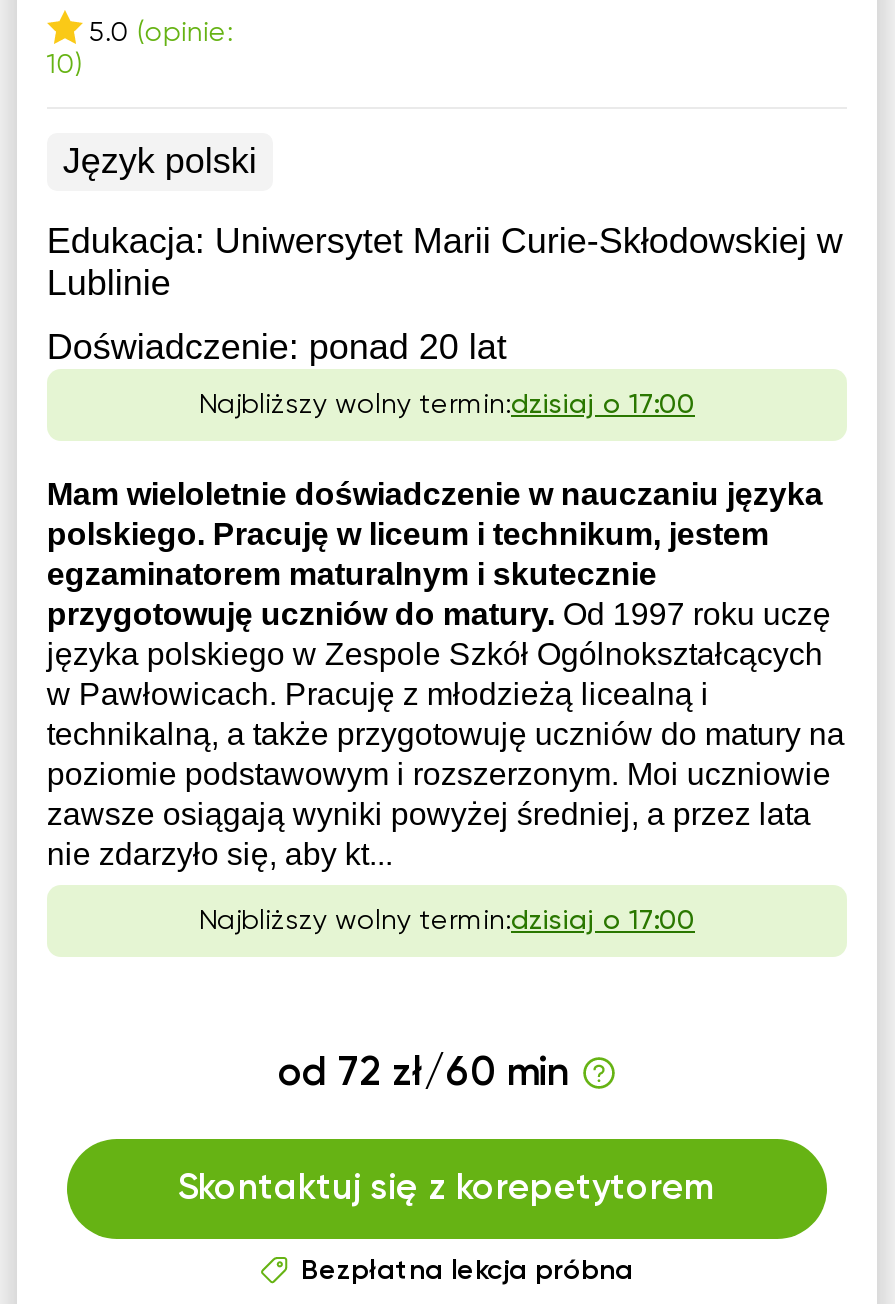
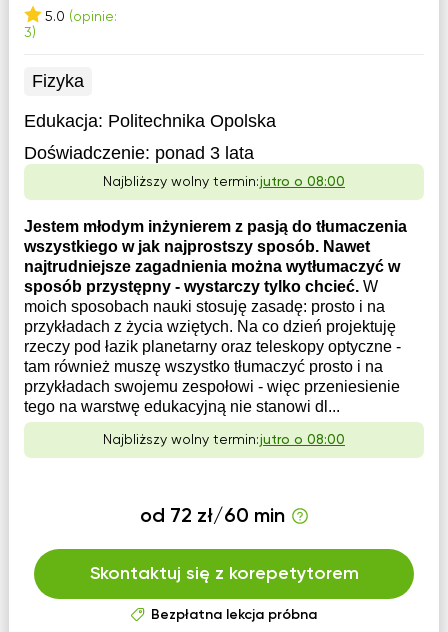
- 10)
+ 3)

- Język polski
+ Fizyka

- Edukacja: Uniwersytet Marii Curie-Skłodowskiej w
- Lublinie
+ Edukacja: Politechnika Opolska

- Doświadczenie: ponad 20 lat
+ Doświadczenie: ponad 3 lata

- Najbliższy wolny termin:dzisiaj o 17:00
+ Najbliższy wolny termin:jutro o 08:00

- Mam wieloletnie doświadczenie w nauczaniu języka
- polskiego. Pracuję w liceum i technikum, jestem
- egzaminatorem maturalnym i skutecznie
- przygotowuję uczniów do matury. Od 1997 roku uczę
- języka polskiego w Zespole Szkół Ogólnokształcących
- w Pawłowicach. Pracuję z młodzieżą licealną i
- technikalną, a także przygotowuję uczniów do matury na
- poziomie podstawowym i rozszerzonym. Moi uczniowie
- zawsze osiągają wyniki powyżej średniej, a przez lata
- nie zdarzyło się, aby kt...
+ Jestem młodym inżynierem z pasją do tłumaczenia
+ wszystkiego w jak najprostszy sposób. Nawet
+ najtrudniejsze zagadnienia można wytłumaczyć w
+ sposób przystępny - wystarczy tylko chcieć. W
+ moich sposobach nauki stosuję zasadę: prosto i na
+ przykładach z życia wziętych. Na co dzień projektuję
+ rzeczy pod łazik planetarny oraz teleskopy optyczne -
+ tam również muszę wszystko tłumaczyć prosto i na
+ przykładach swojemu zespołowi - więc przeniesienie
+ tego na warstwę edukacyjną nie stanowi dl...

- Najbliższy wolny termin:dzisiaj o 17:00
+ Najbliższy wolny termin:jutro o 08:00
